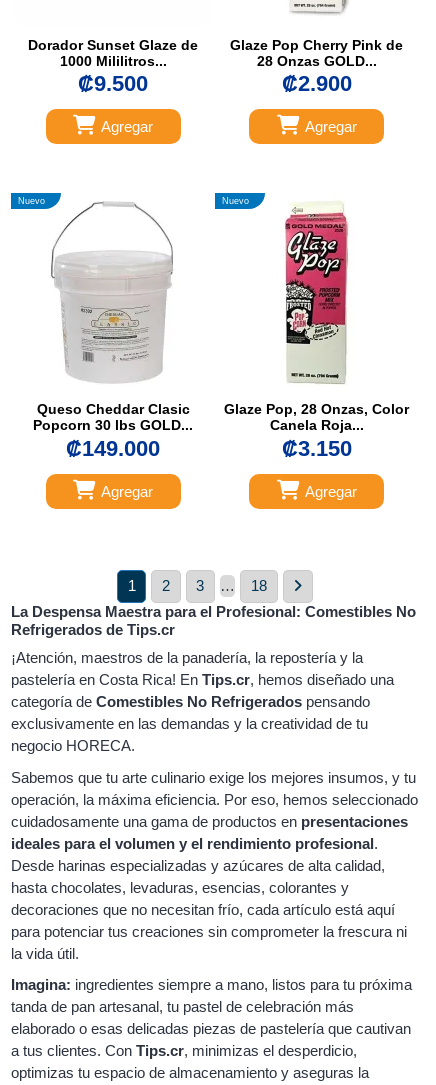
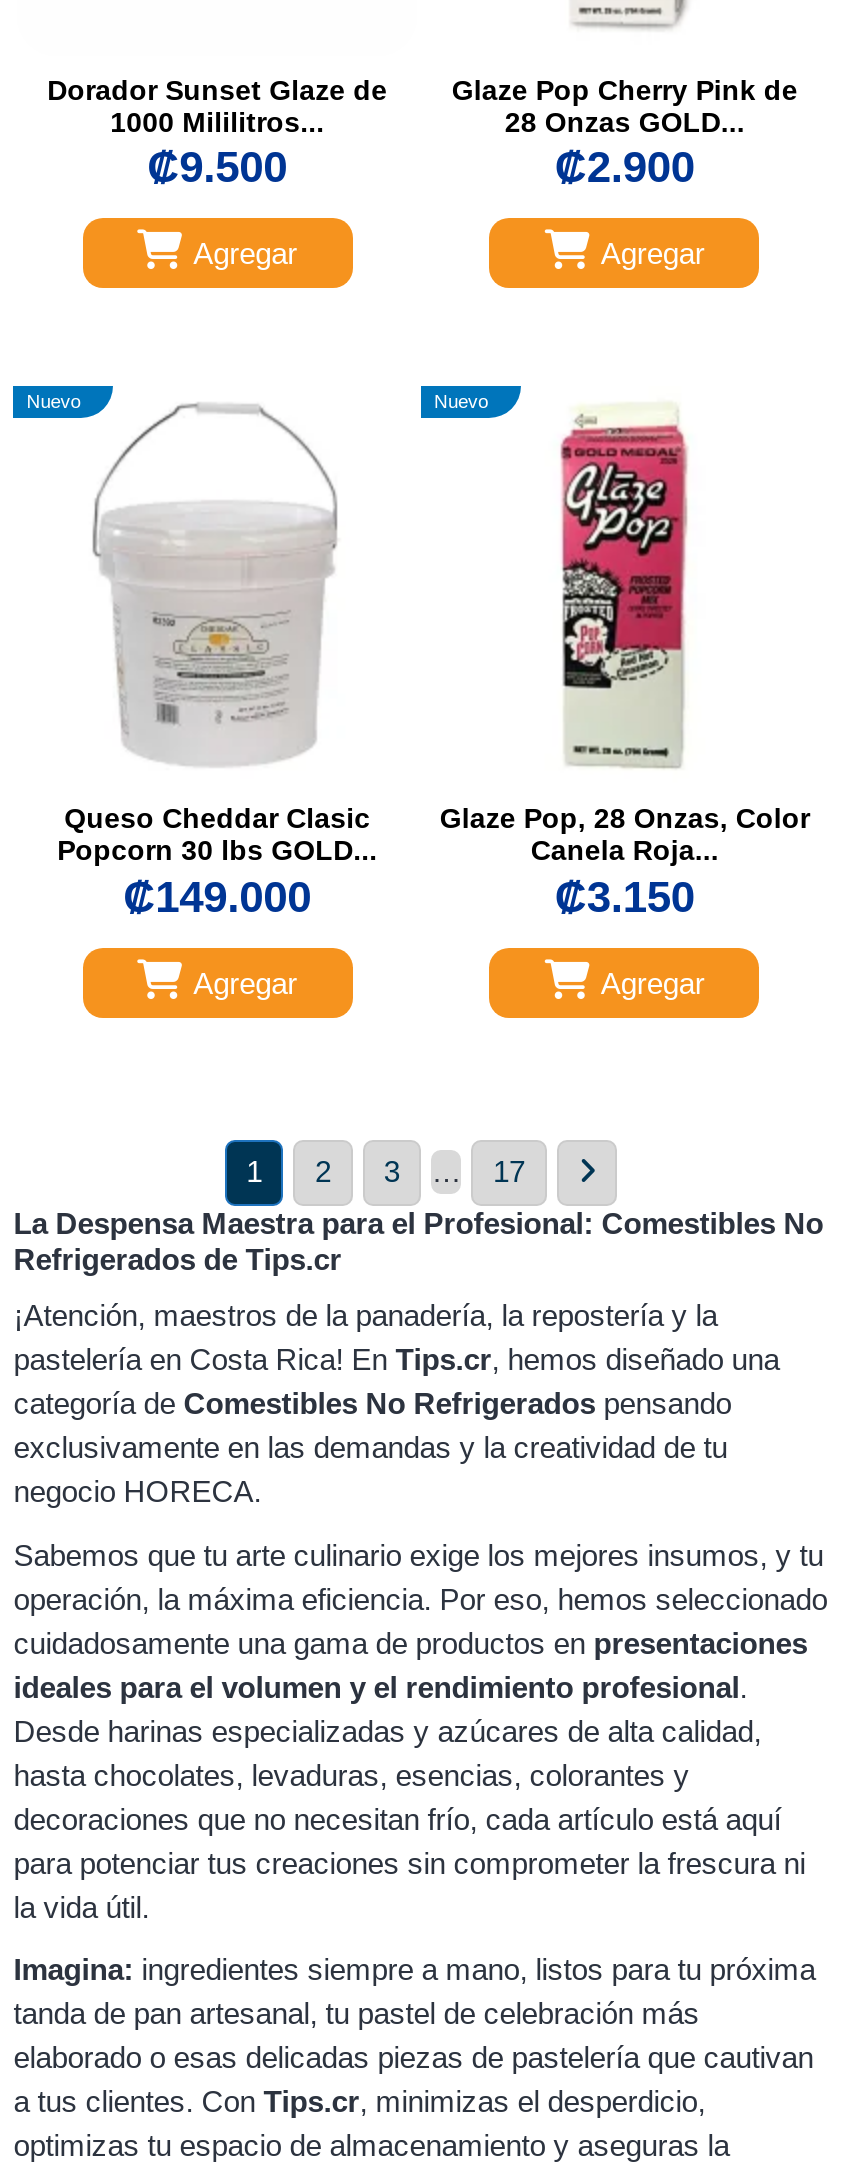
- 18
+ 17
